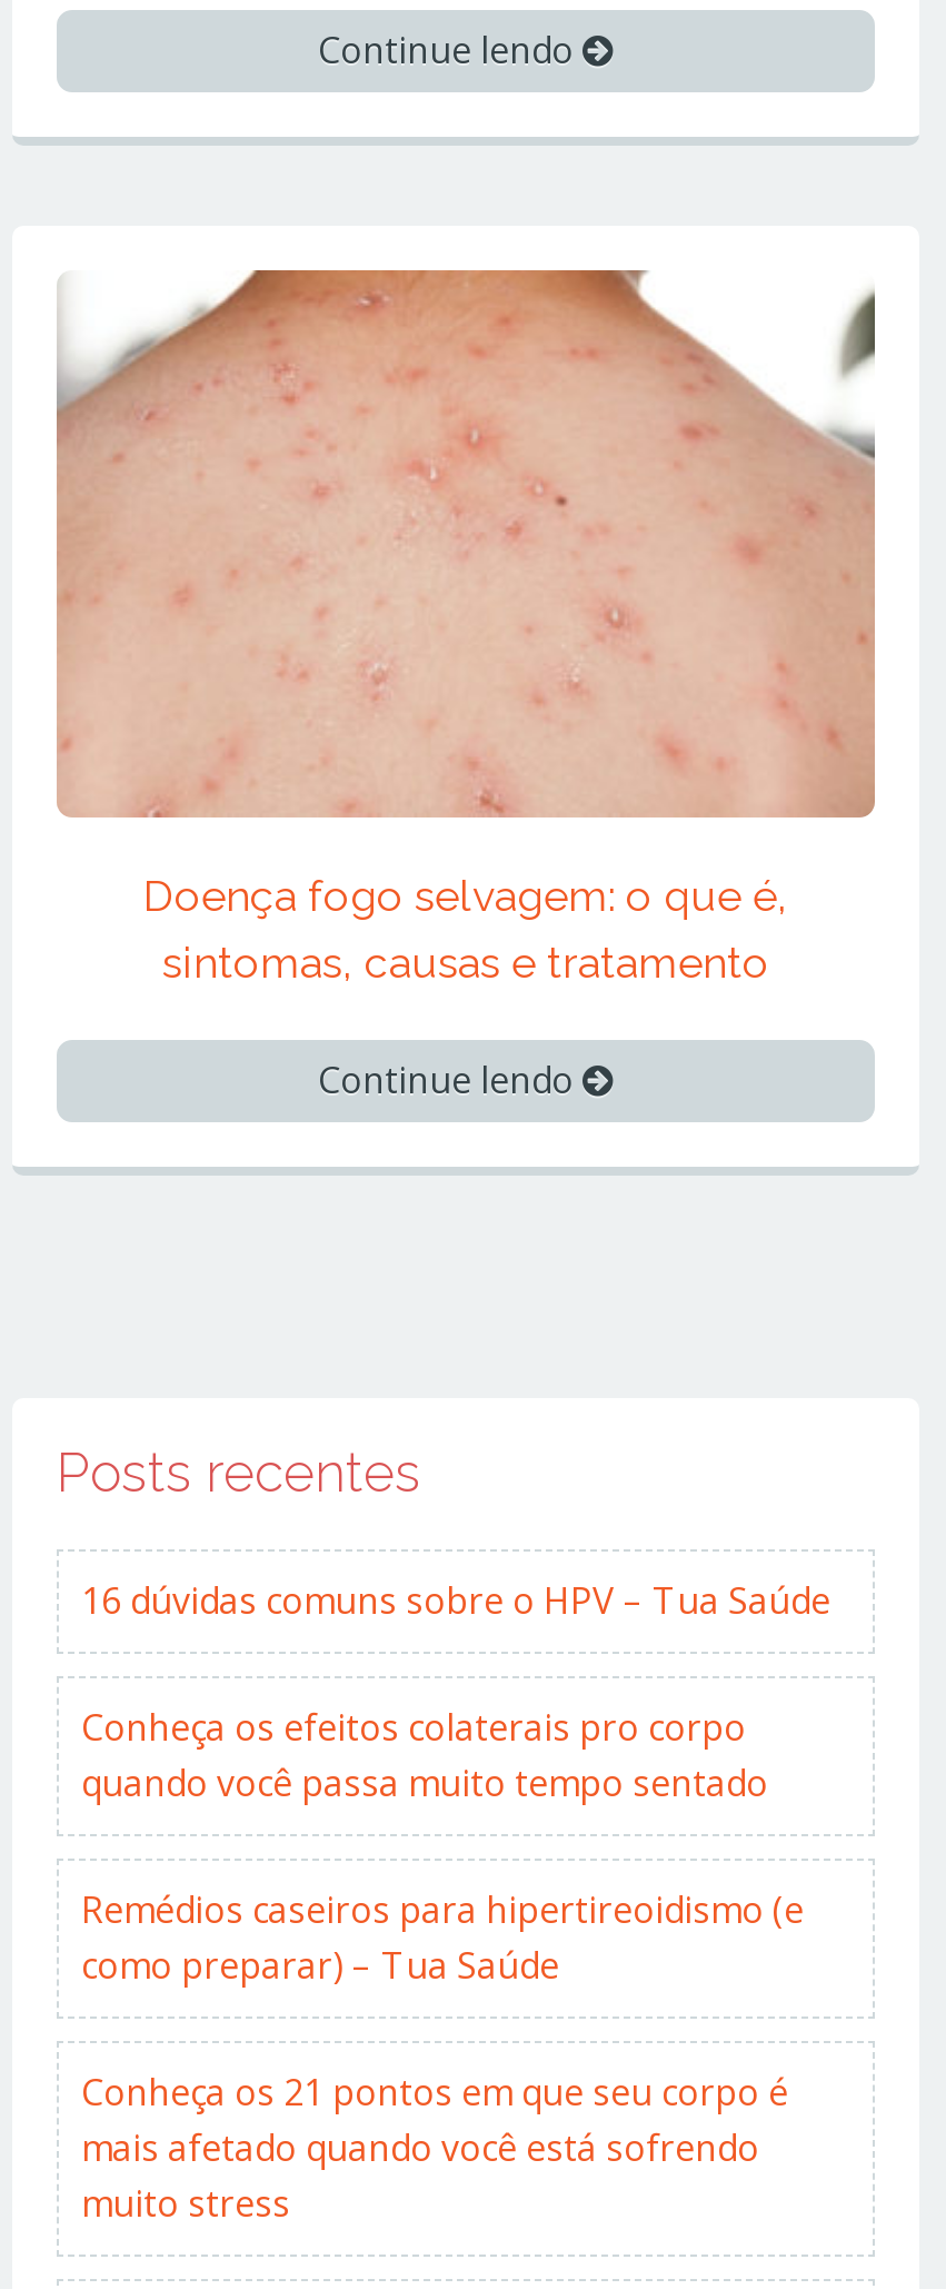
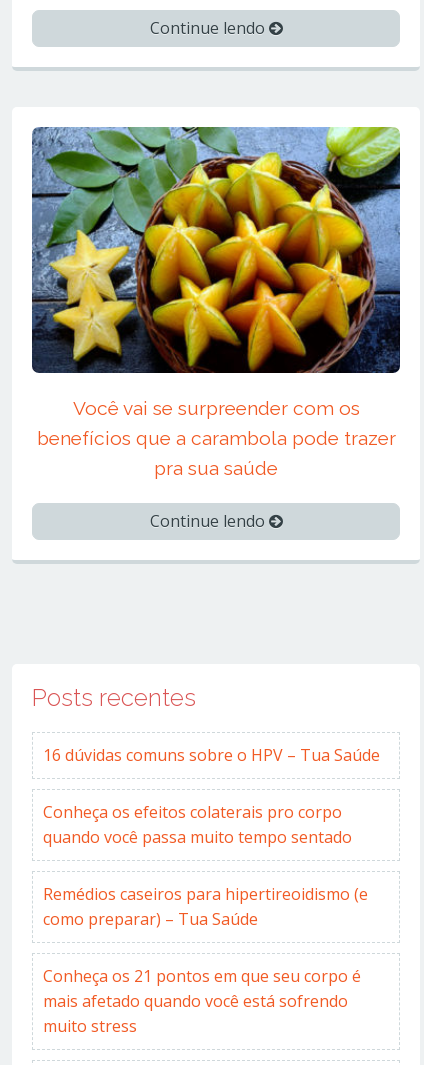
- [image]
- Doença fogo selvagem: o que é,
- sintomas, causas e tratamento
+ [image]
+ Você vai se surpreender com os
+ benefícios que a carambola pode trazer
+ pra sua saúde
